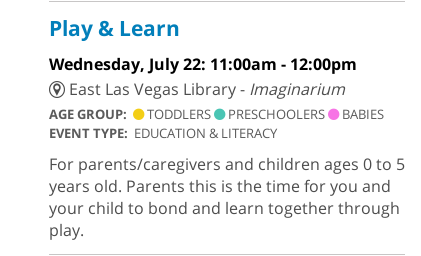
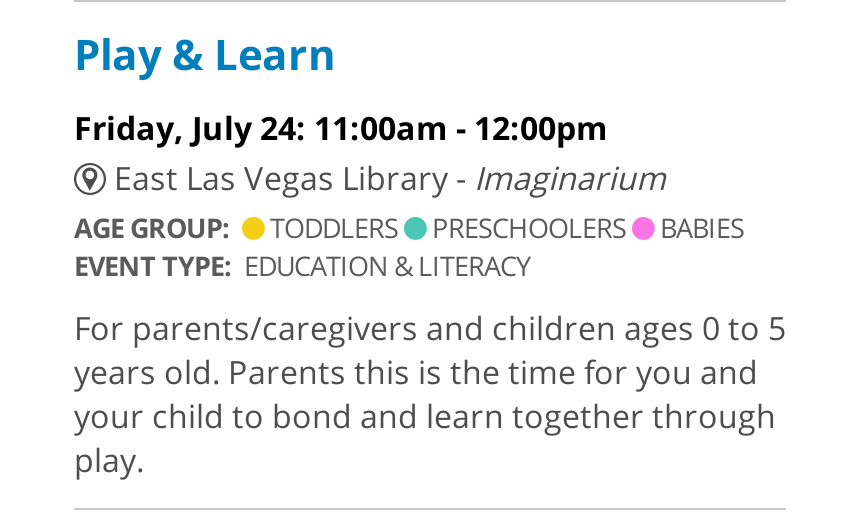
- Wednesday, July 22: 11:00am - 12:00pm
+ Friday, July 24: 11:00am - 12:00pm
